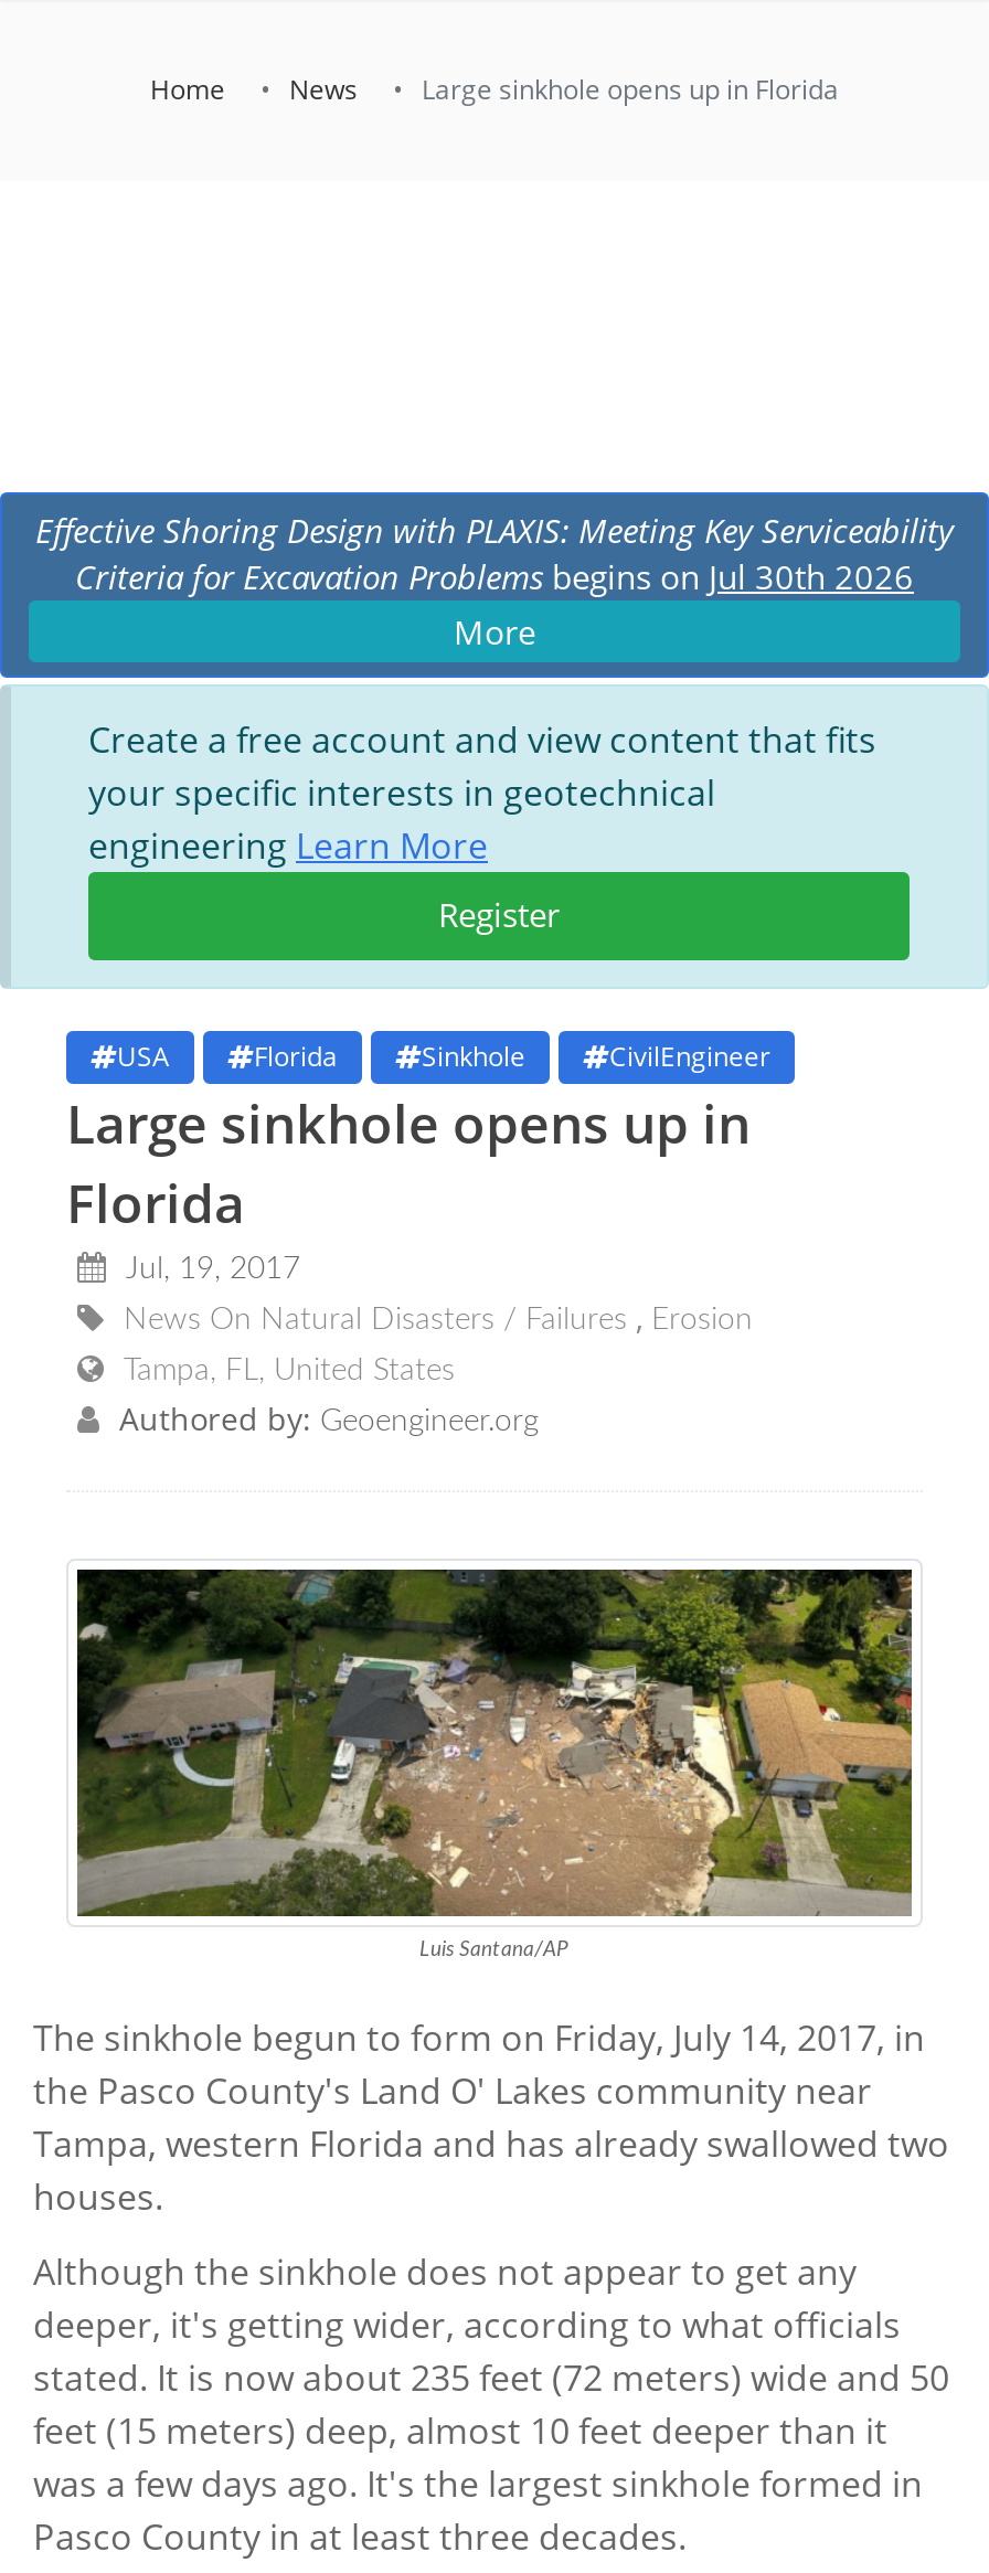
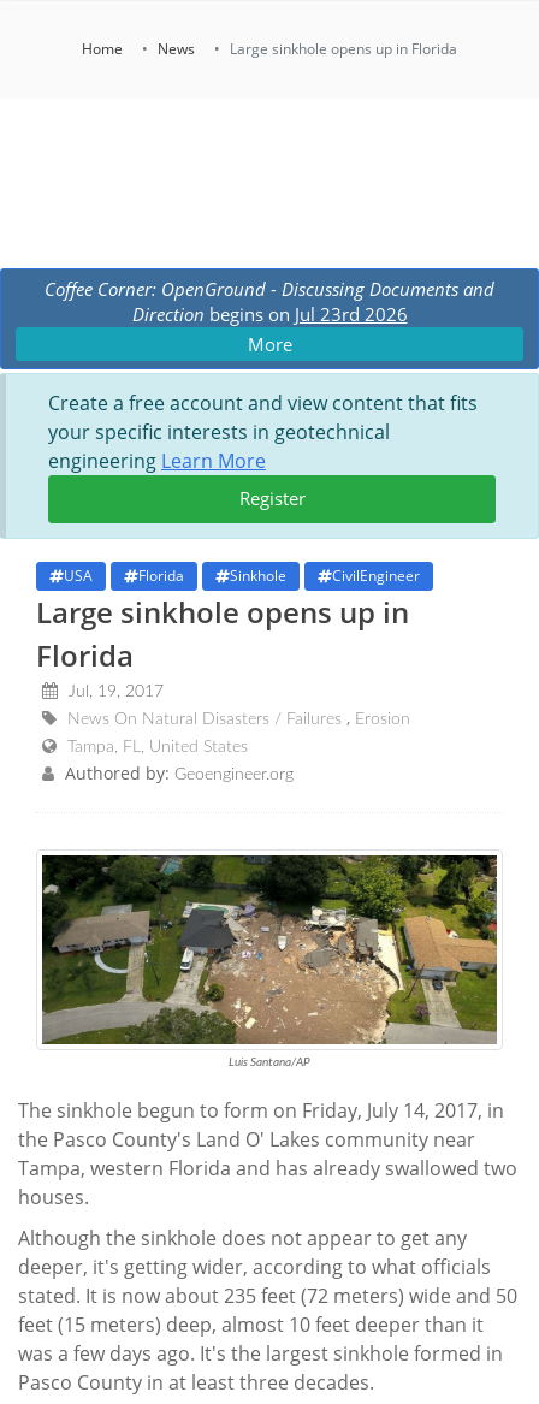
- Effective Shoring Design with PLAXIS: Meeting Key Serviceability
- Criteria for Excavation Problems begins on Jul 30th 2026
+ Coffee Corner: OpenGround - Discussing Documents and
+ Direction begins on Jul 23rd 2026
